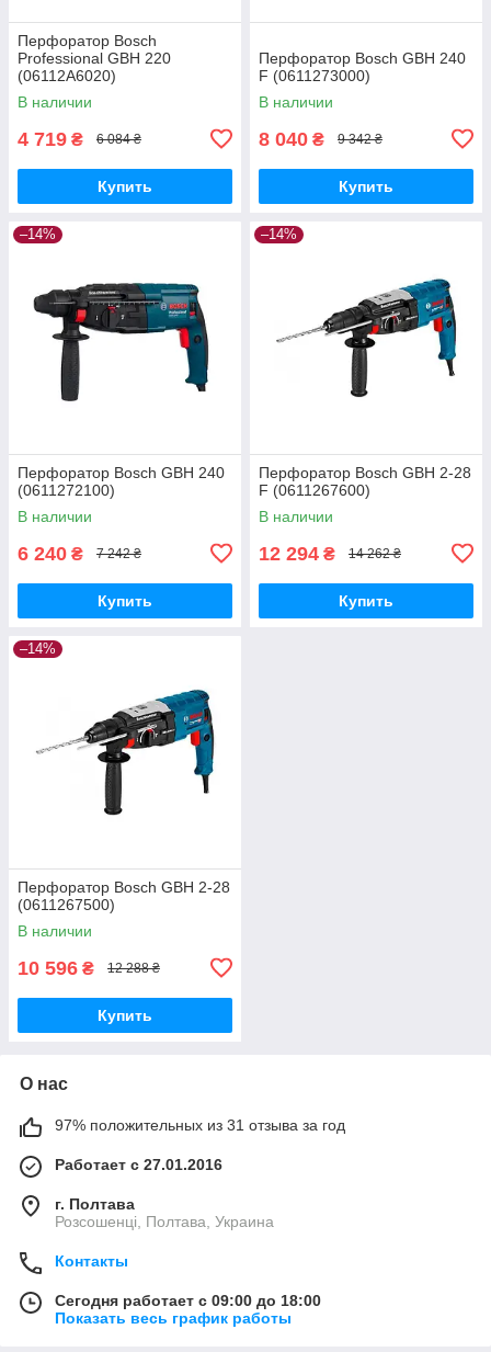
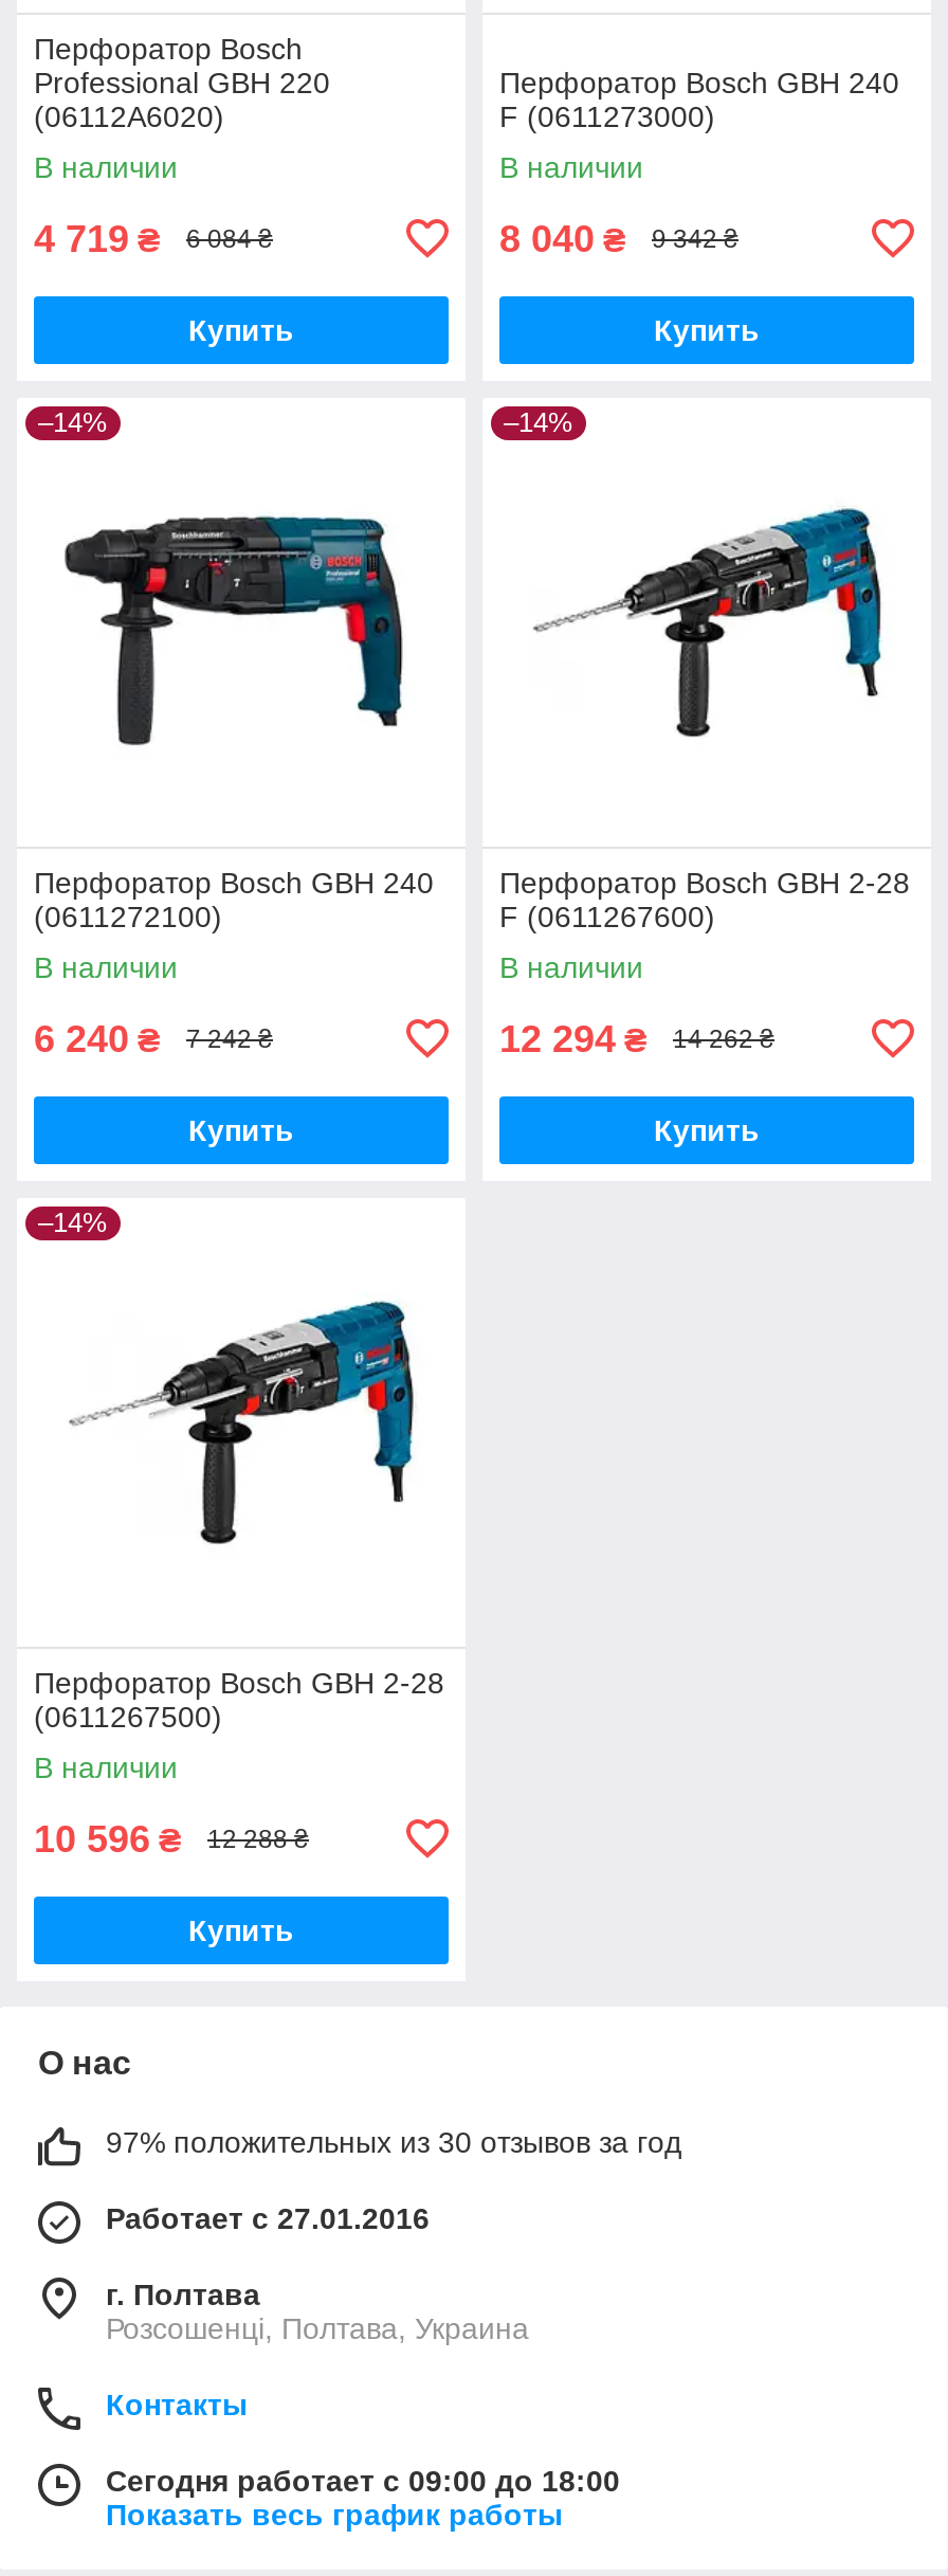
- 97% положительных из 31 отзыва за год
+ 97% положительных из 30 отзывов за год
